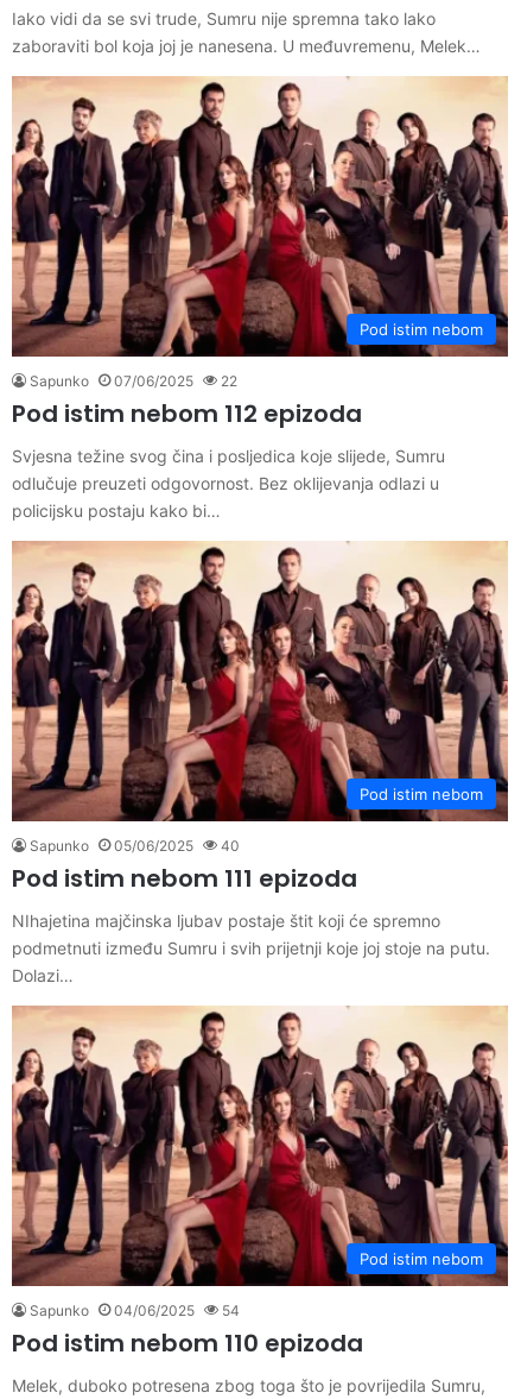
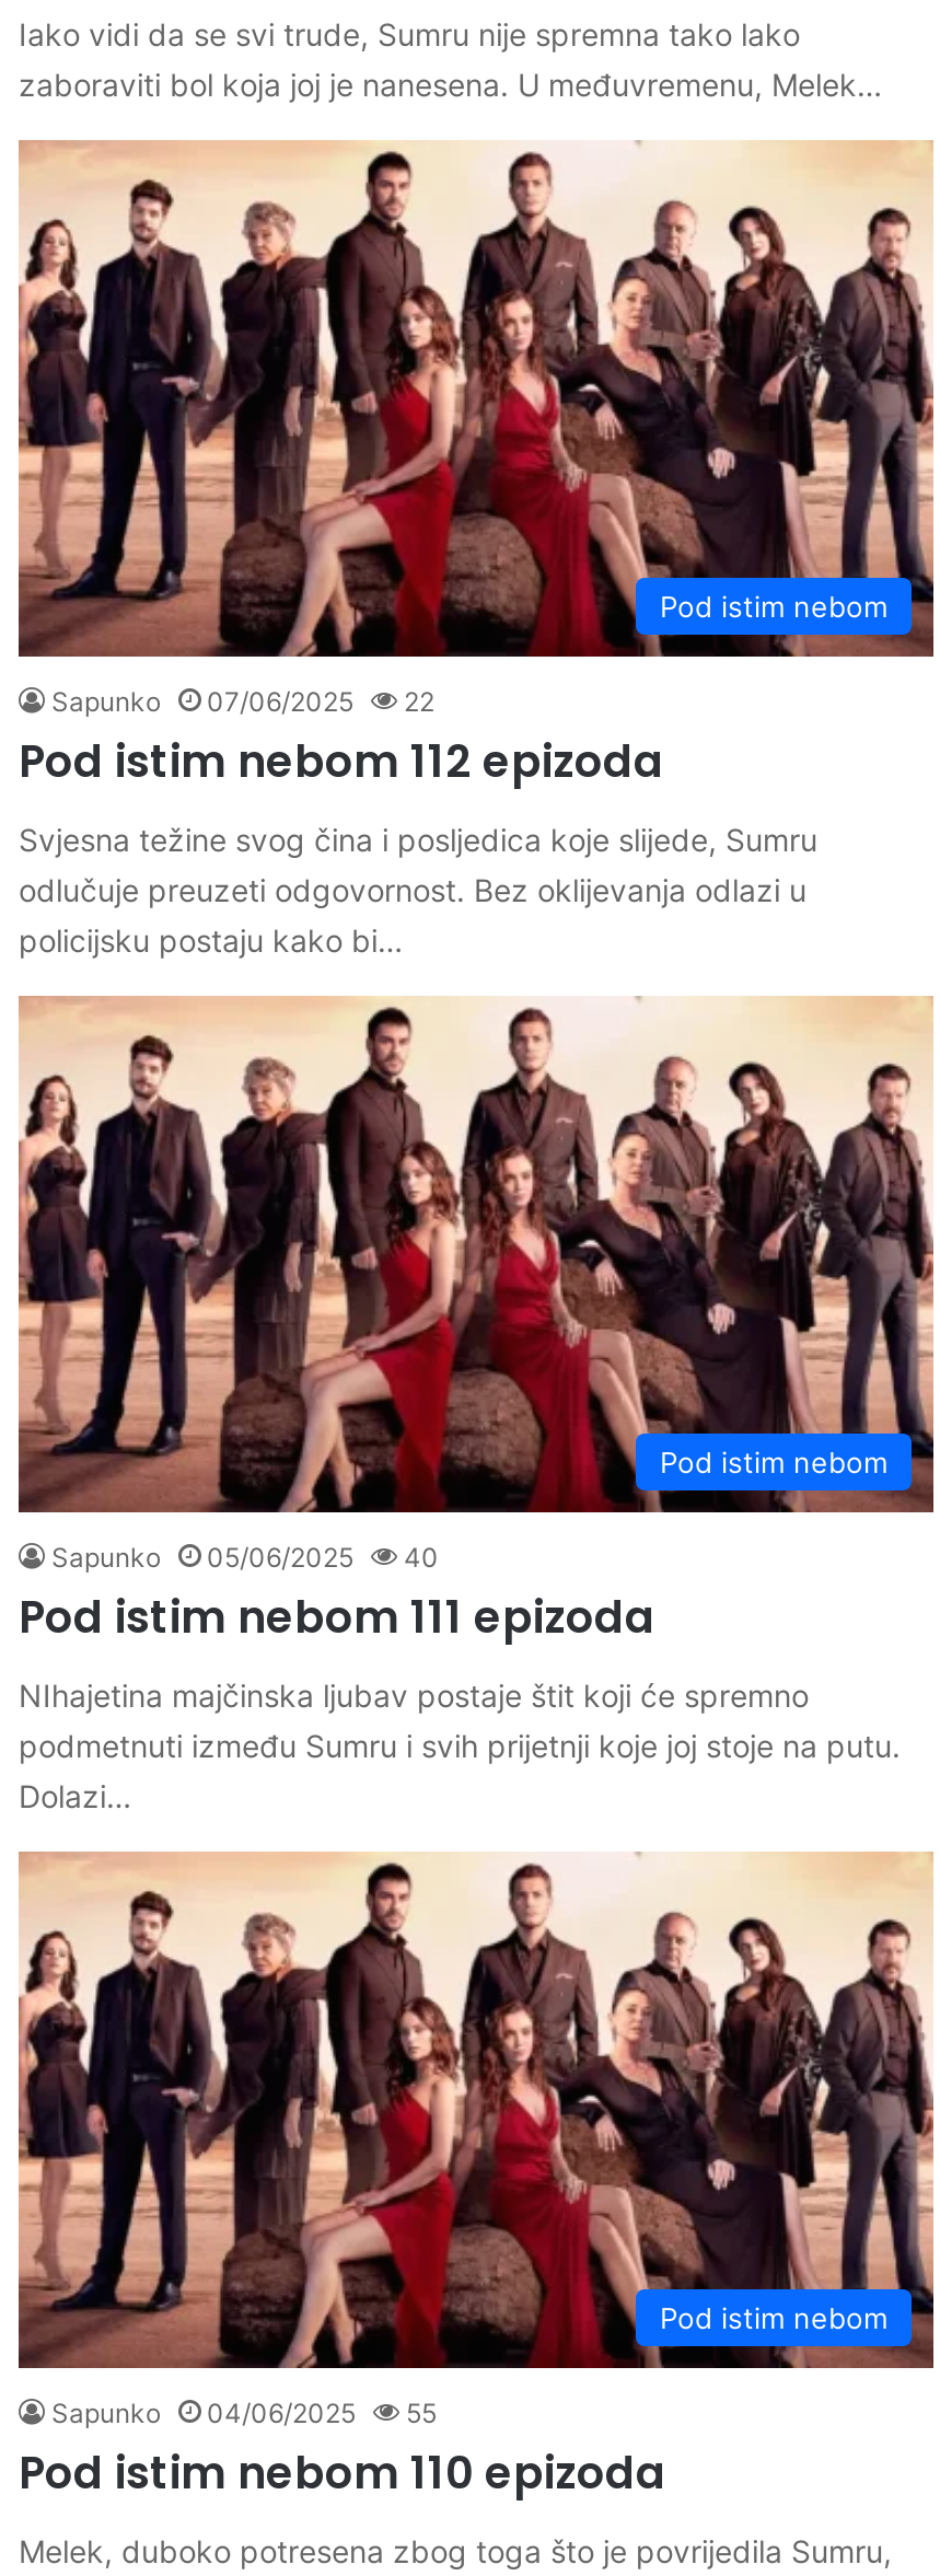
- Sapunko 04/06/2025 54
+ Sapunko 04/06/2025 55
